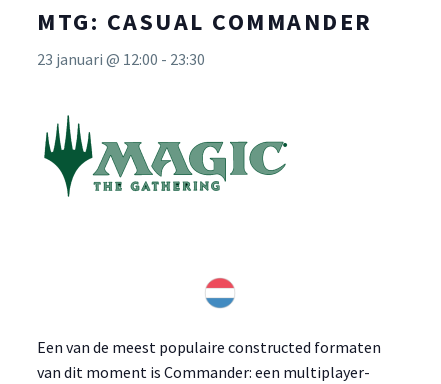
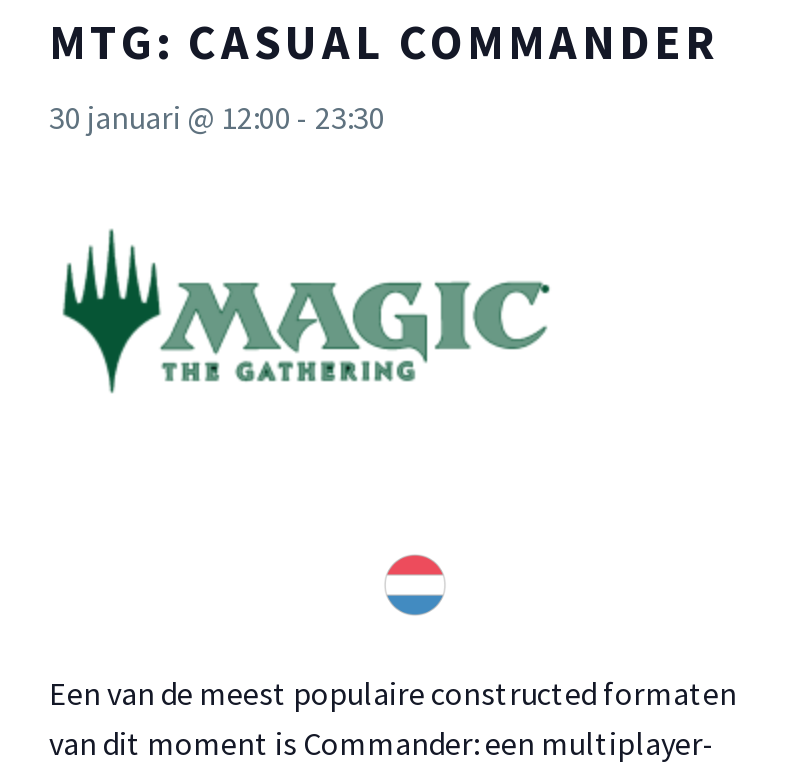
- 23 januari @ 12:00 - 23:30
+ 30 januari @ 12:00 - 23:30
